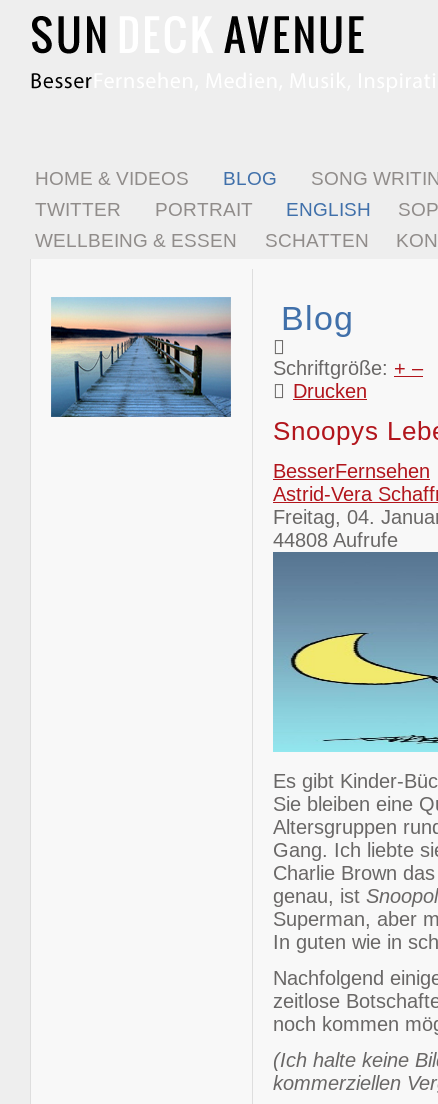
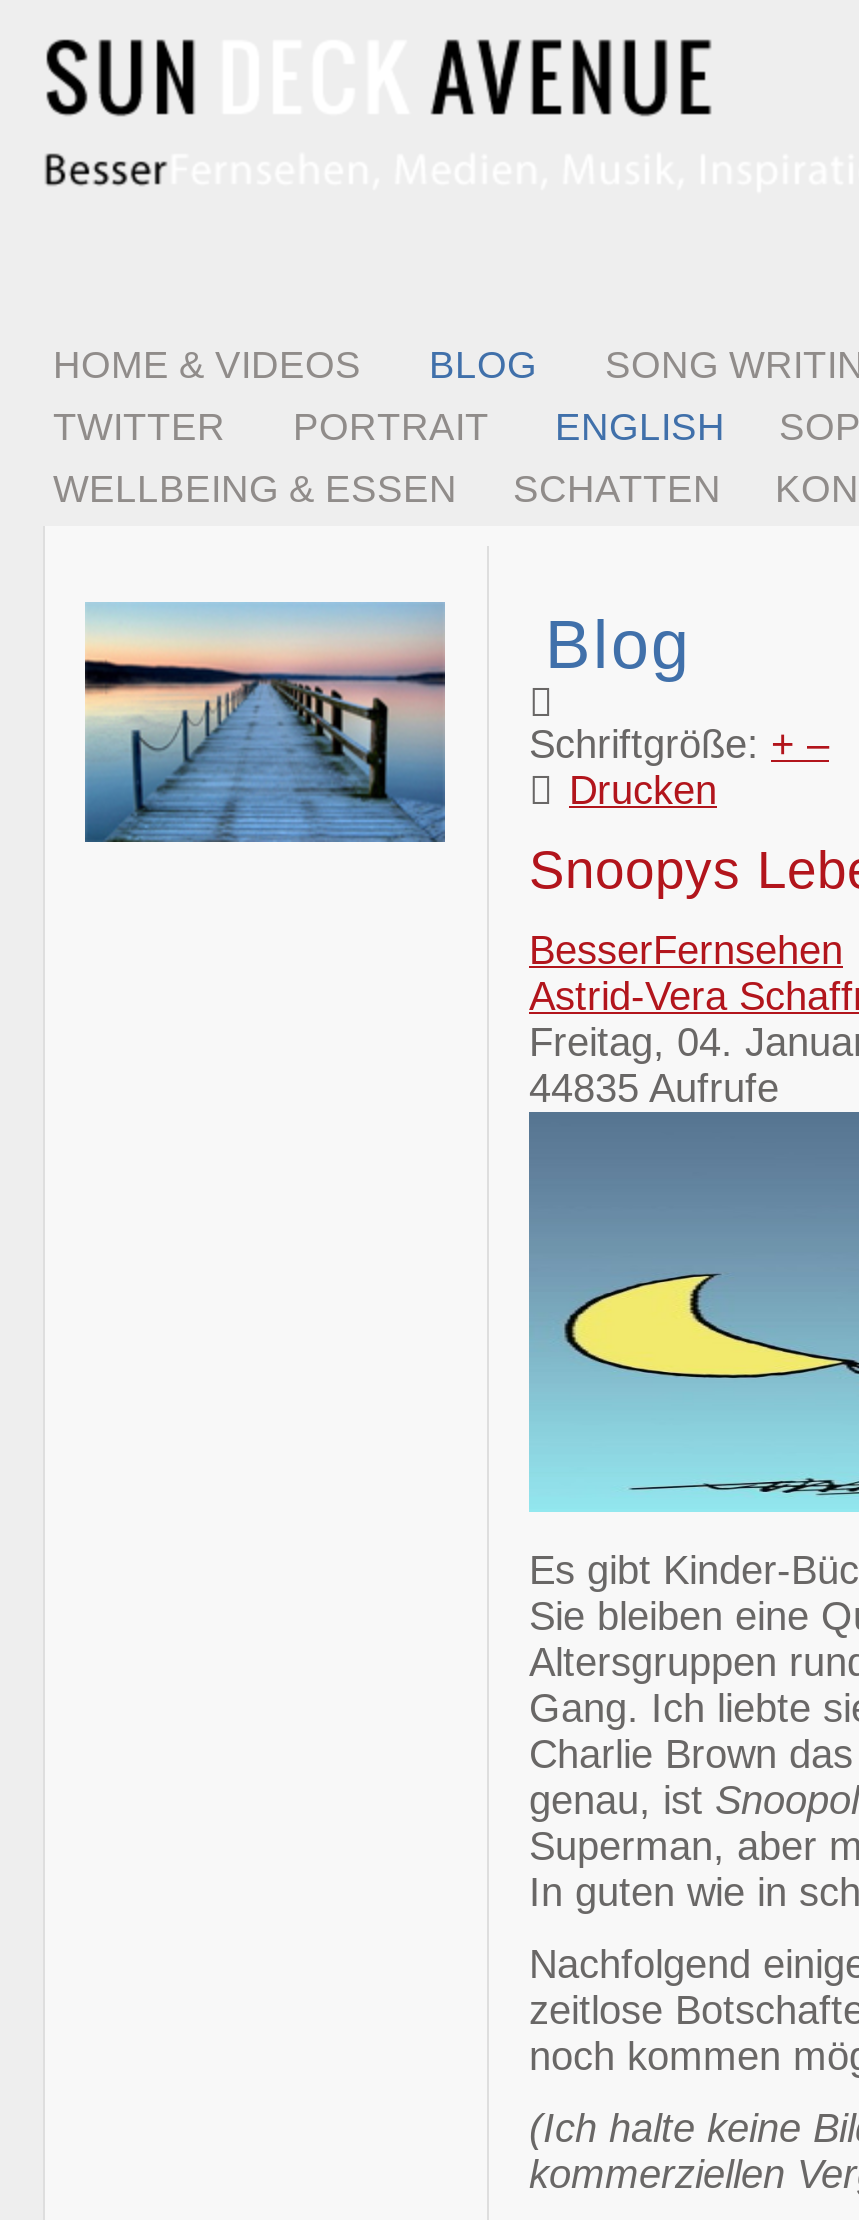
- 44808 Aufrufe
+ 44835 Aufrufe
